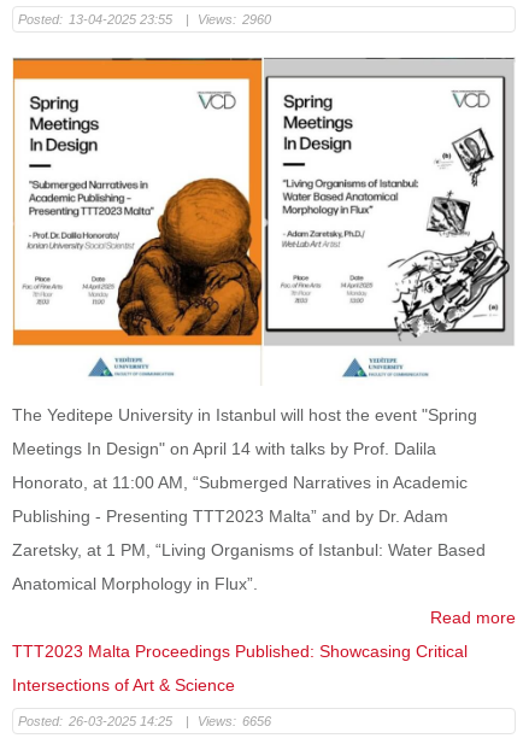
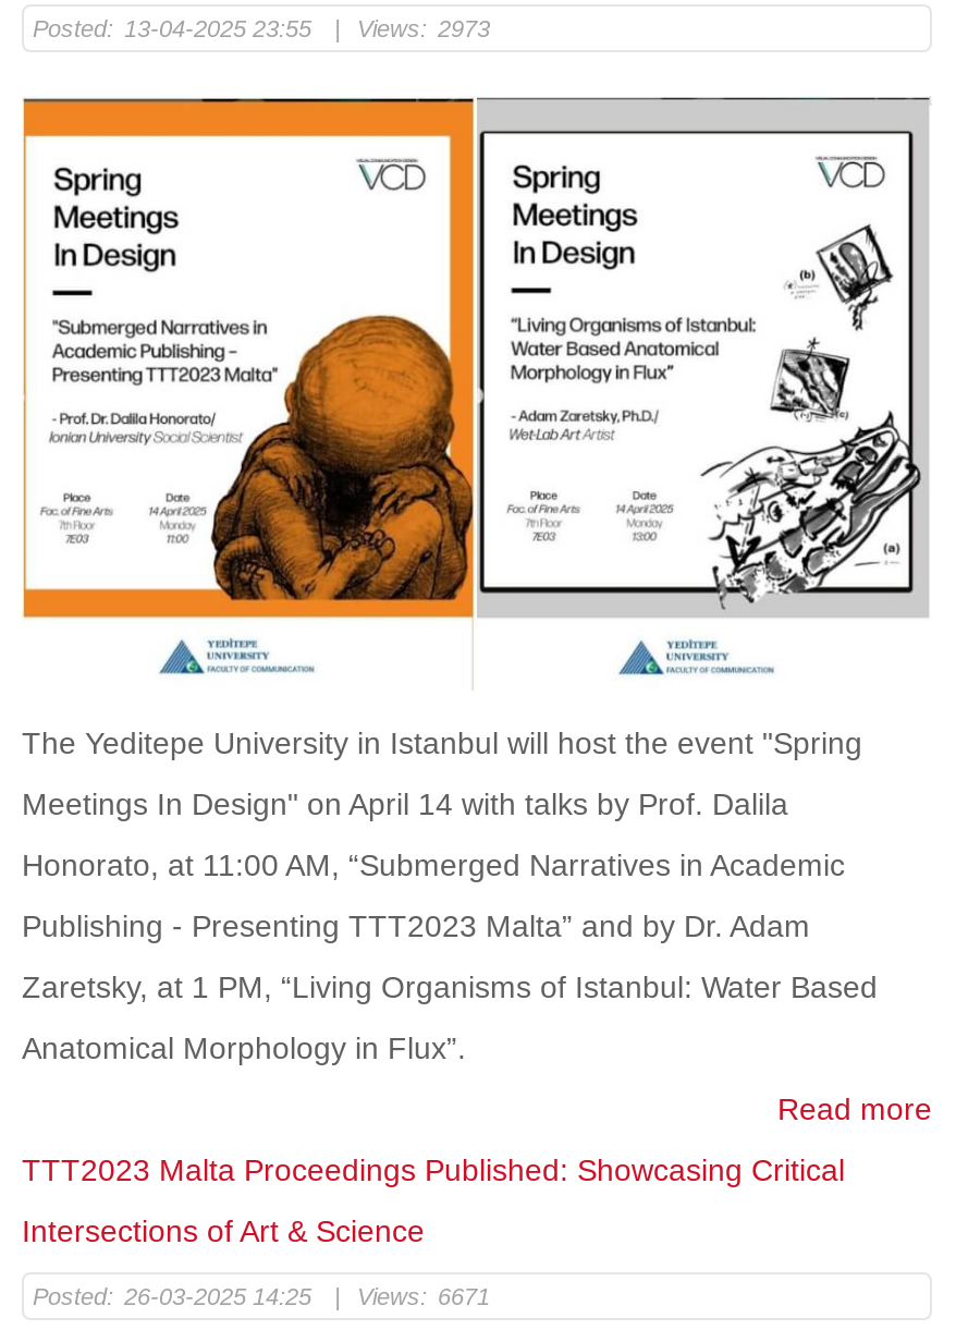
- Views: 2960
+ Views: 2973

- Views: 6656
+ Views: 6671
